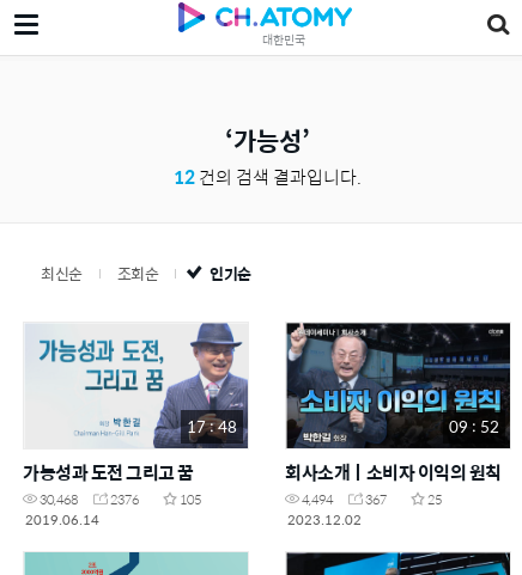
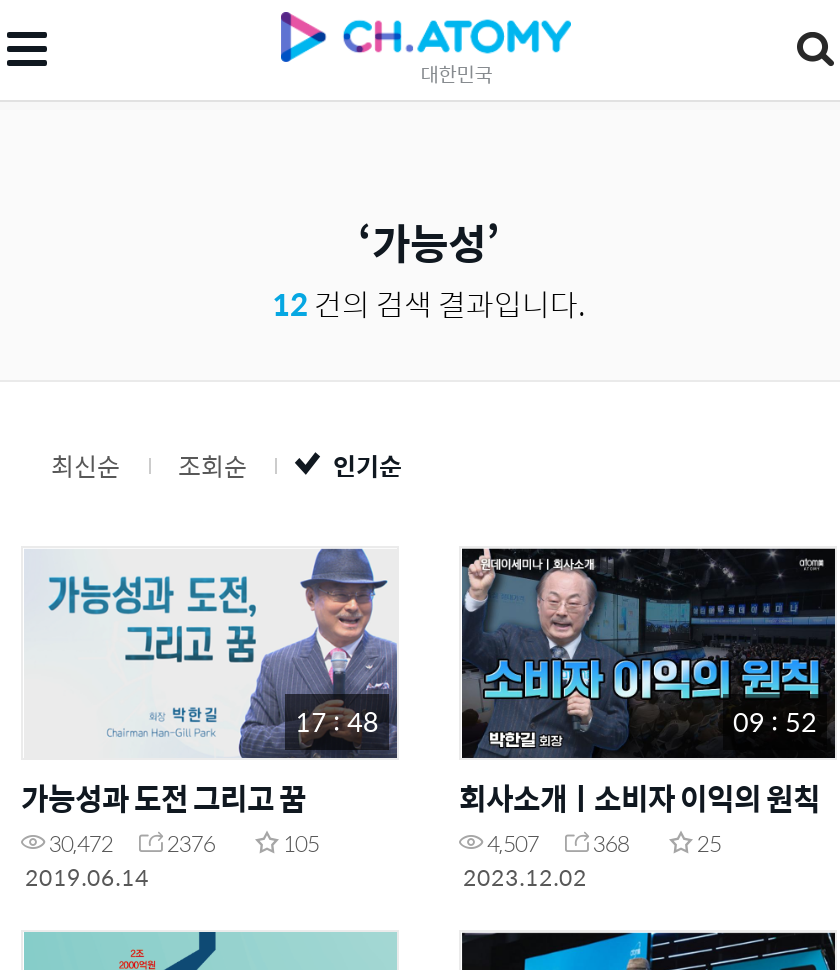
- 30,468
+ 30,472

- 4,494
+ 4,507

- 367
+ 368
